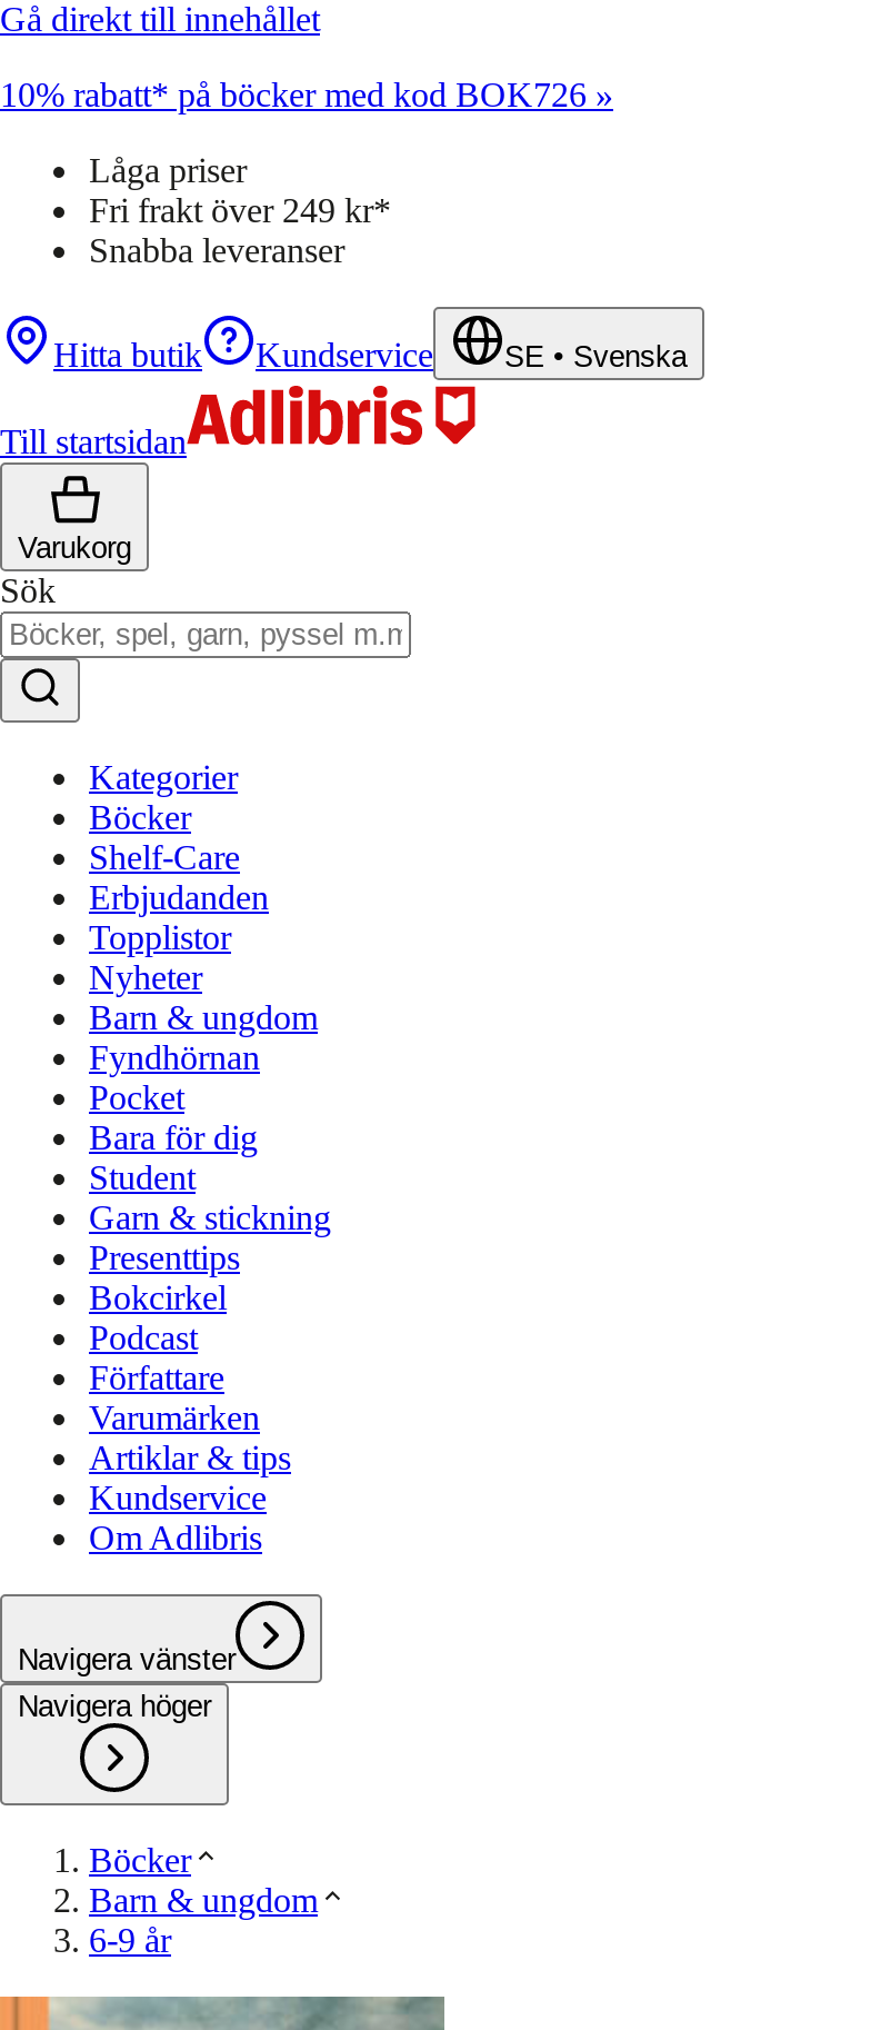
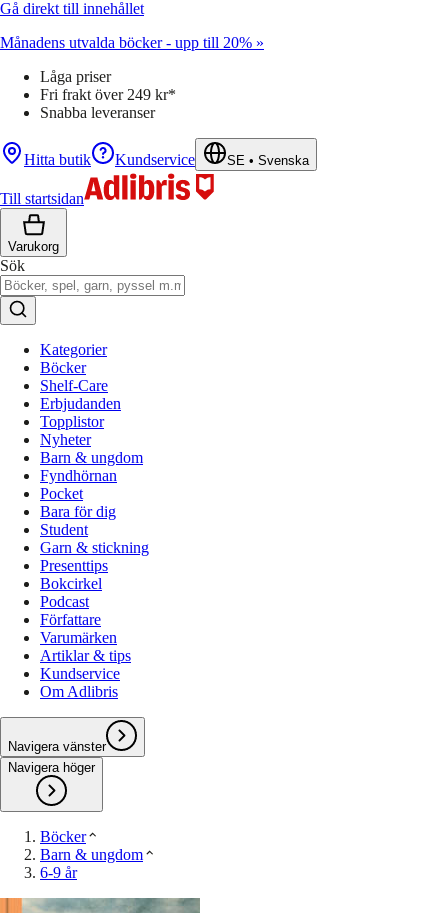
- 10% rabatt* på böcker med kod BOK726 »
+ Månadens utvalda böcker - upp till 20% »
